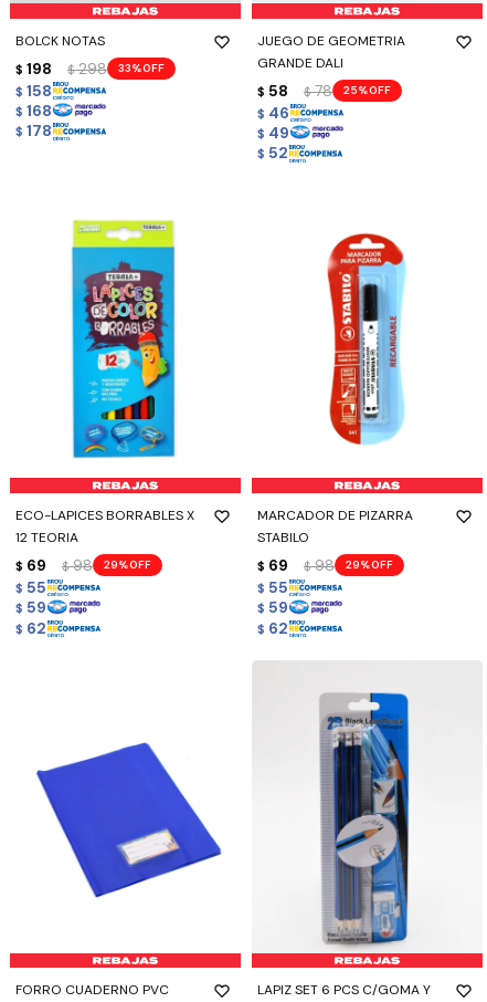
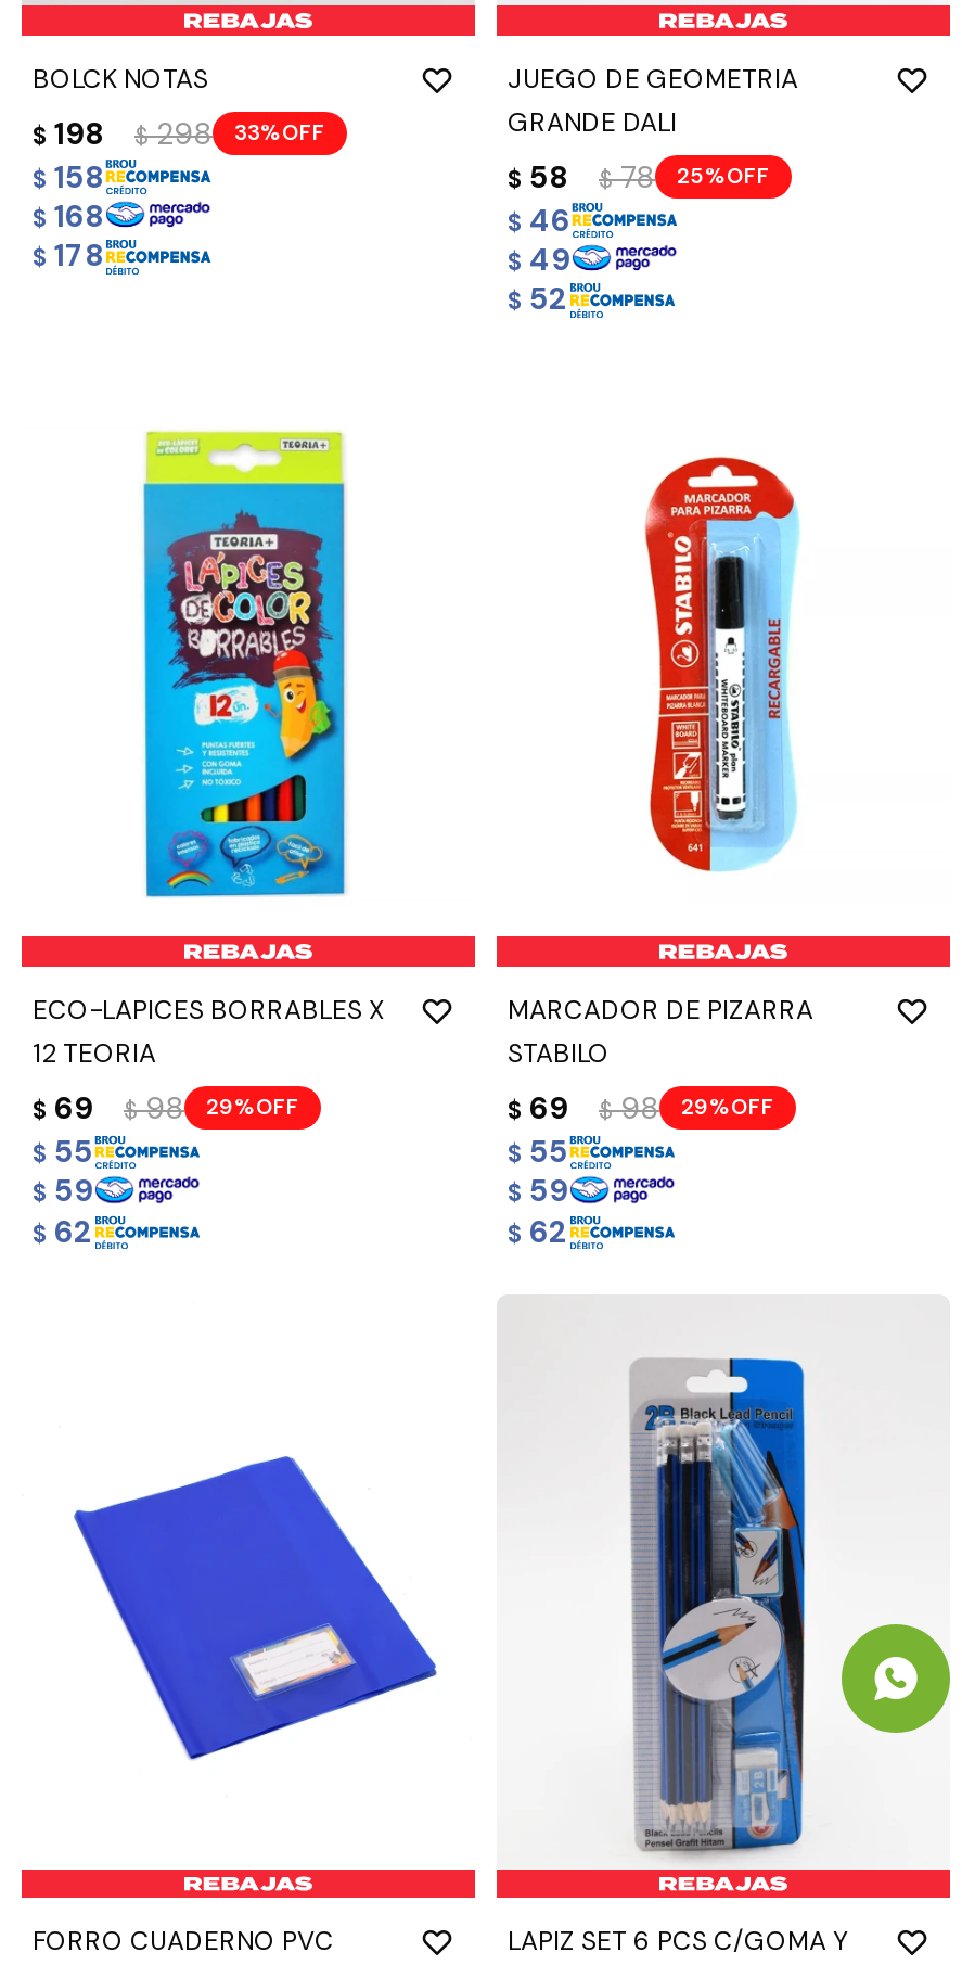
+ [image]
